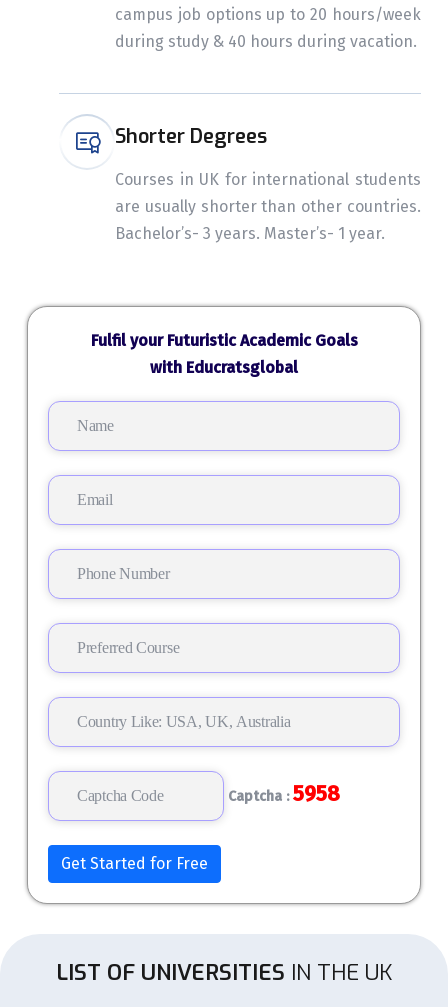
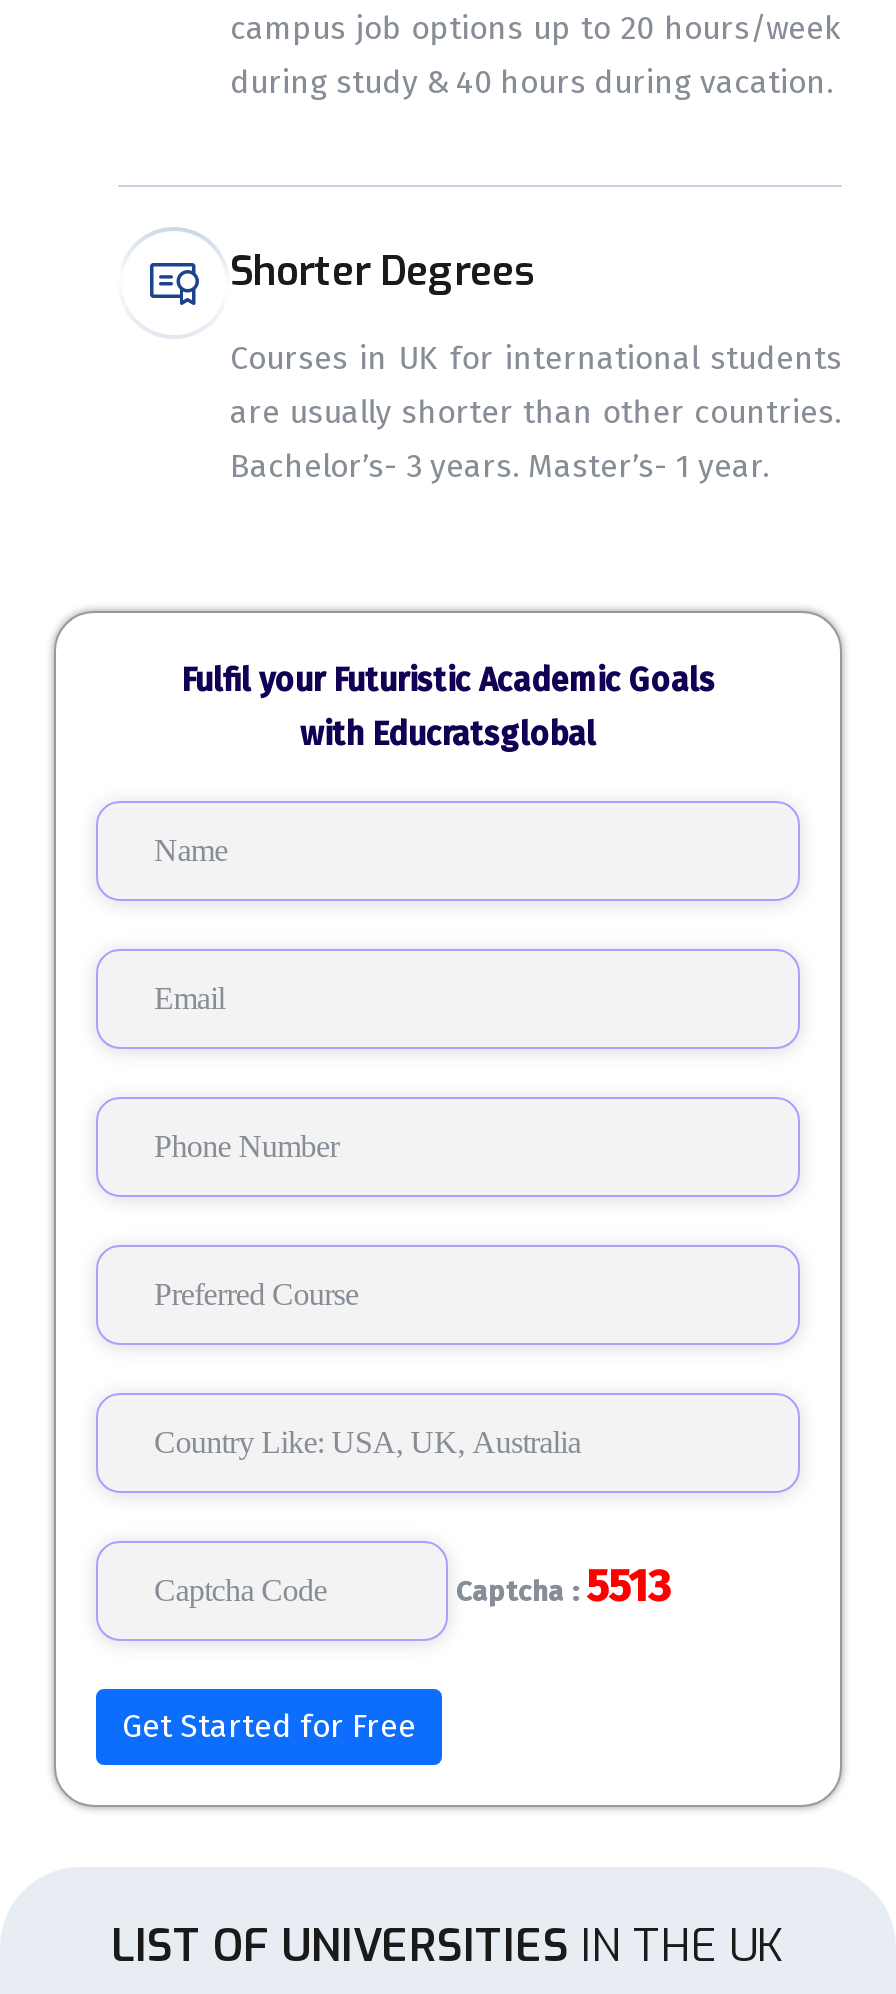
- Captcha :5958
+ Captcha :5513
